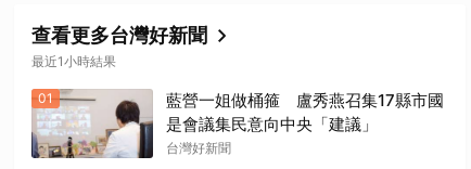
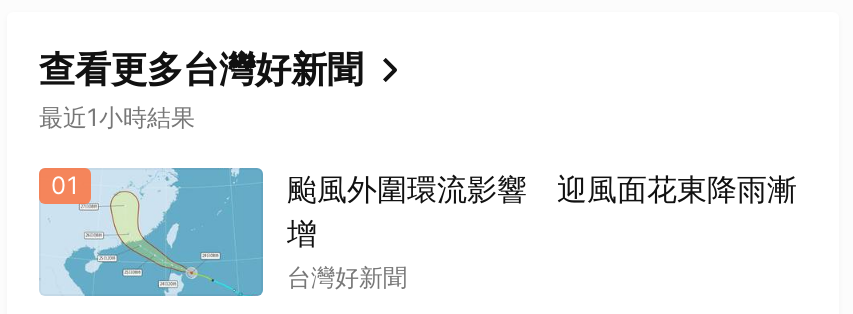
- [image]
- 藍營一姐做桶箍 盧秀燕召集17縣市國
- 是會議集民意向中央「建議」
+ [image]
+ 颱風外圍環流影響 迎風面花東降雨漸
+ 增
